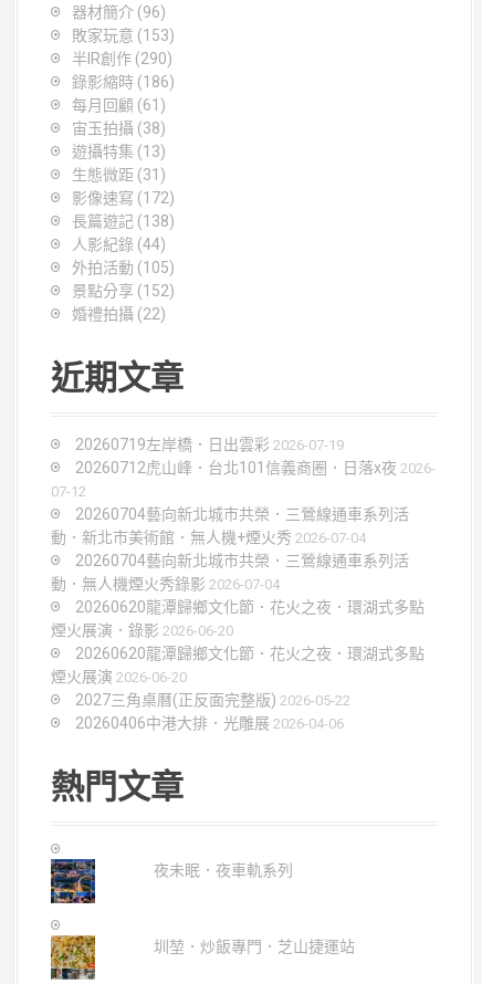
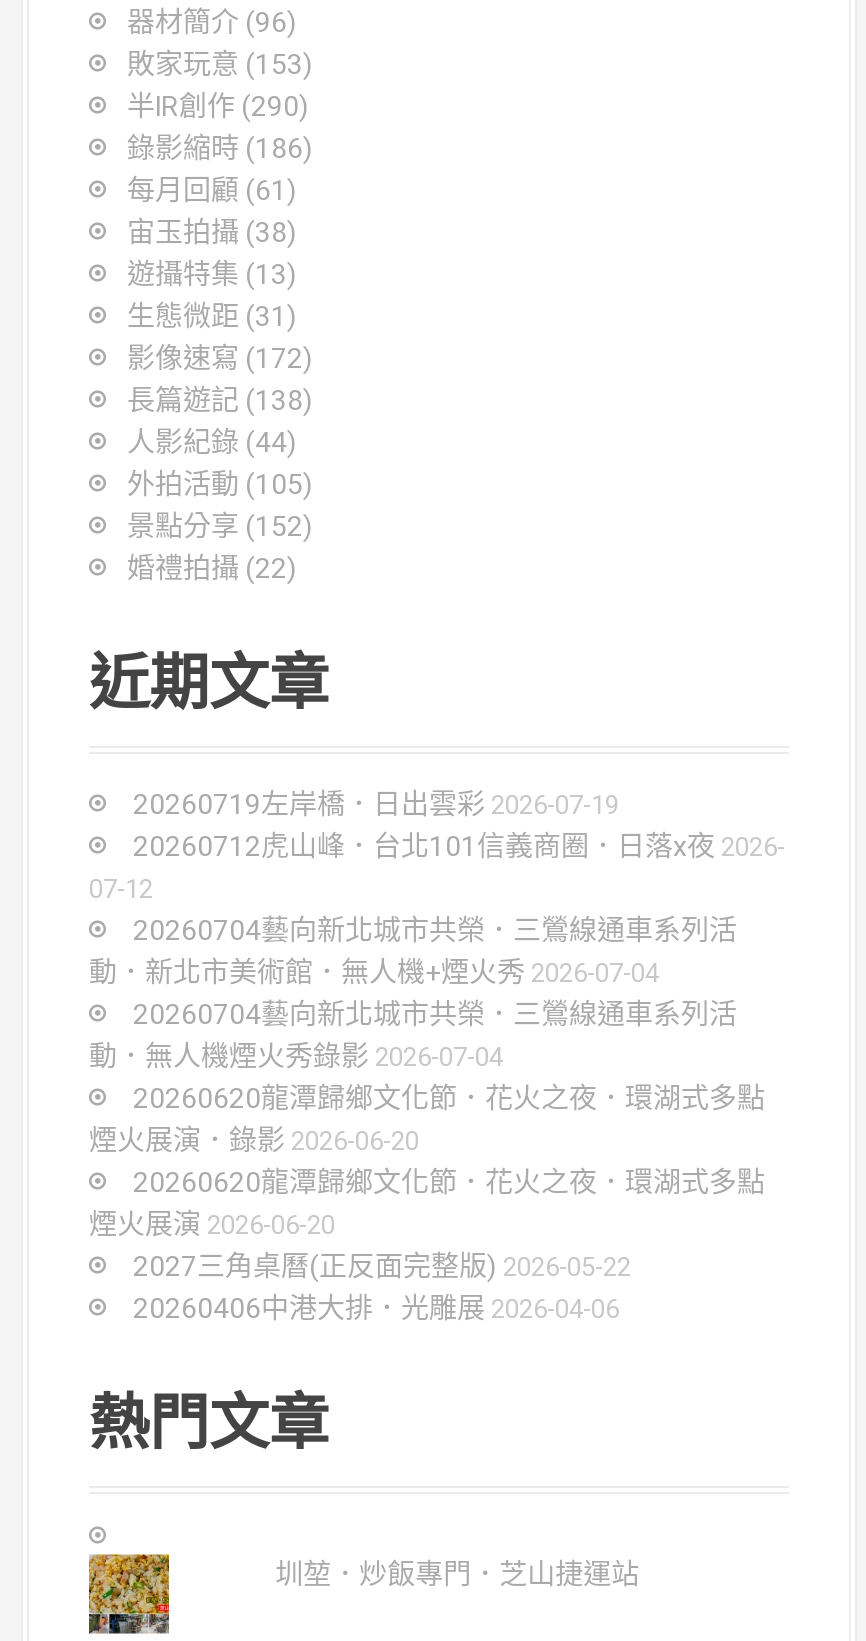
- [image]

- 夜未眠．夜車軌系列
